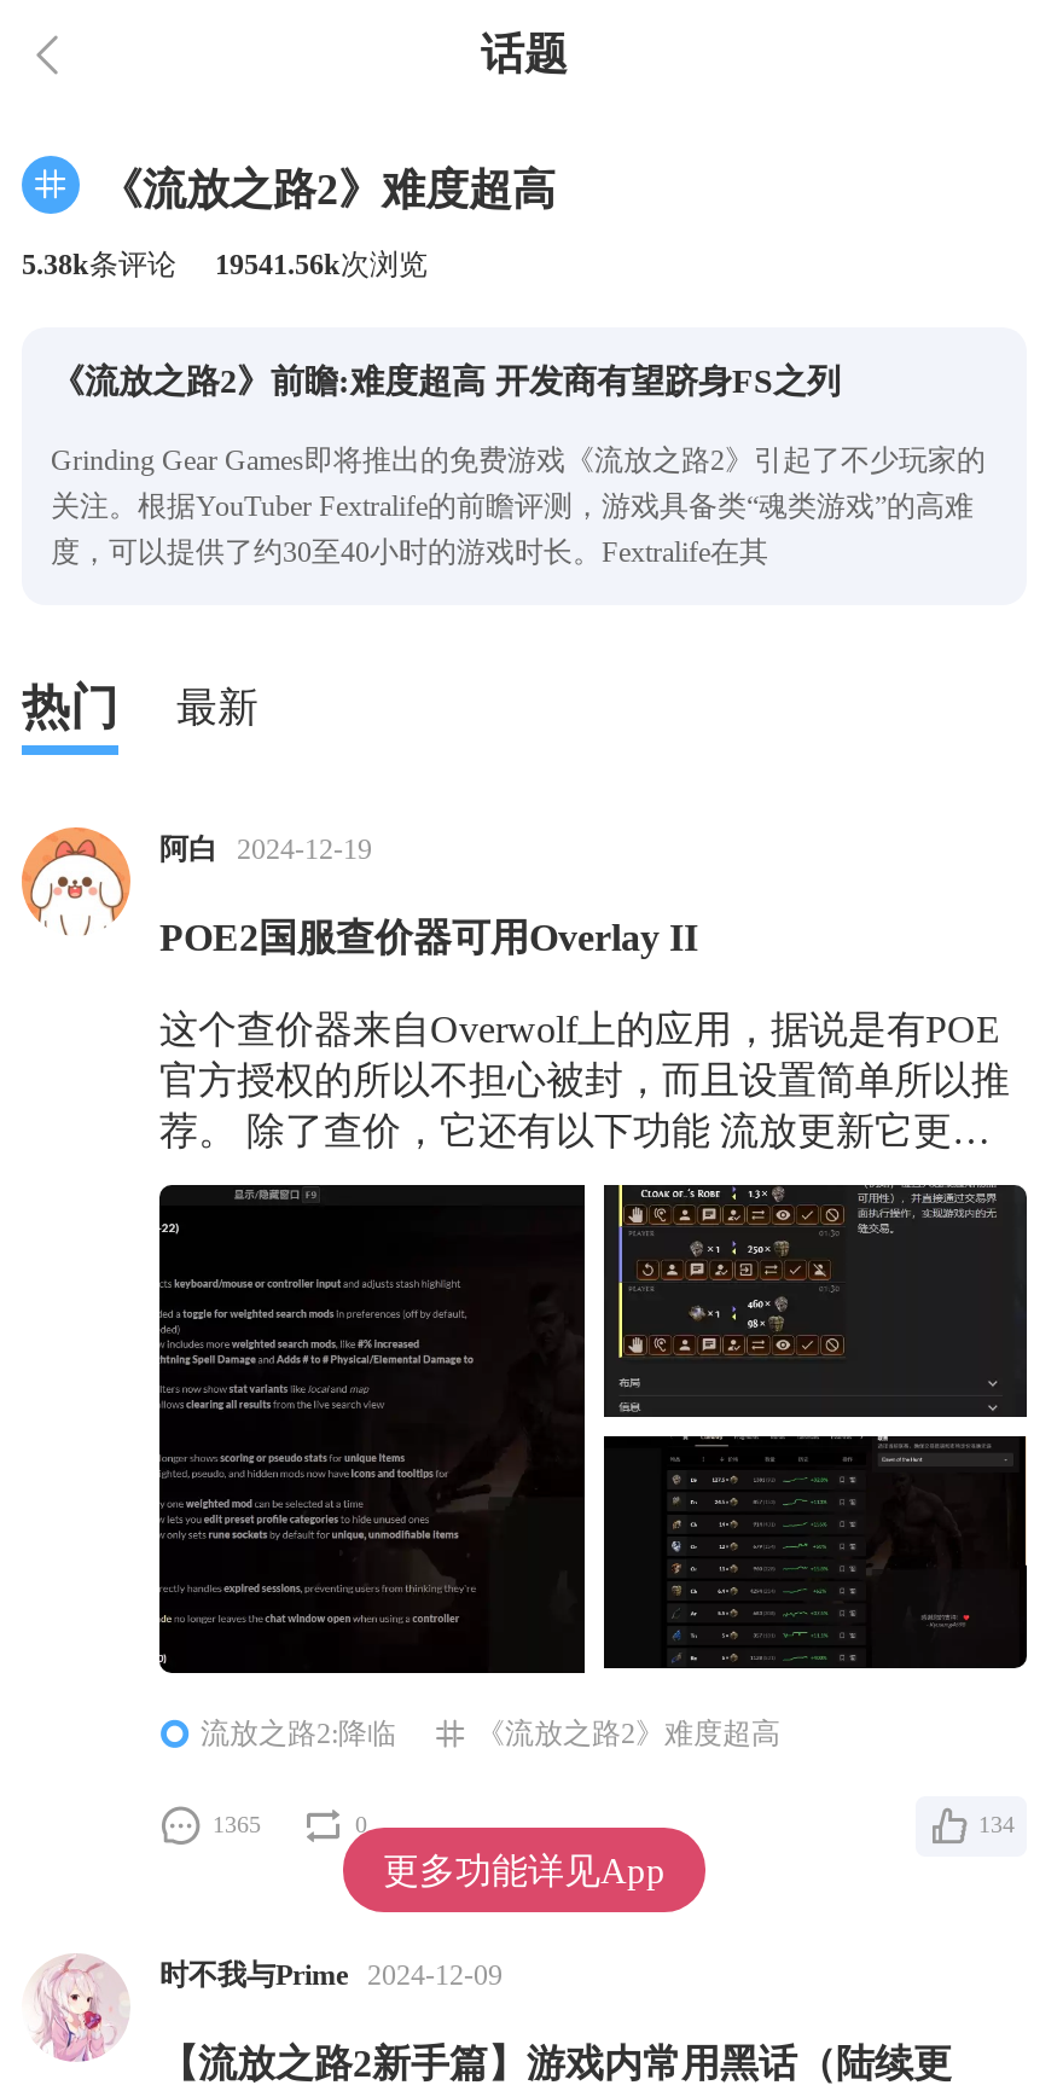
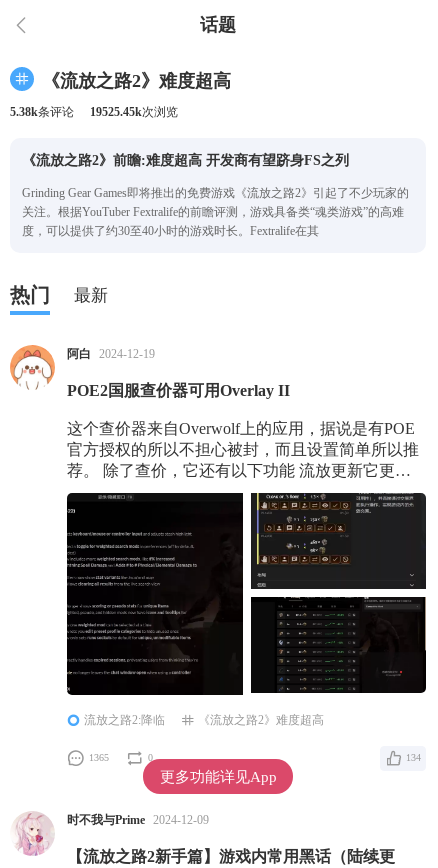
- 5.38k条评论 19541.56k次浏览
+ 5.38k条评论 19525.45k次浏览
